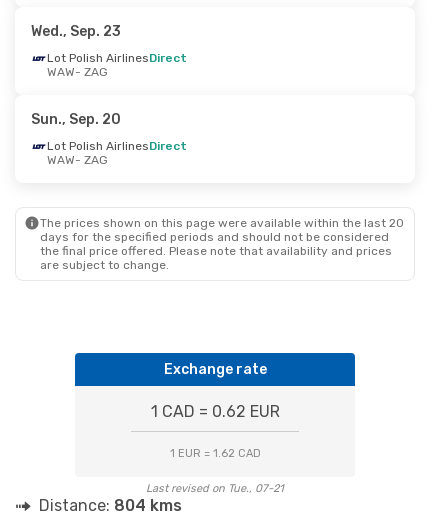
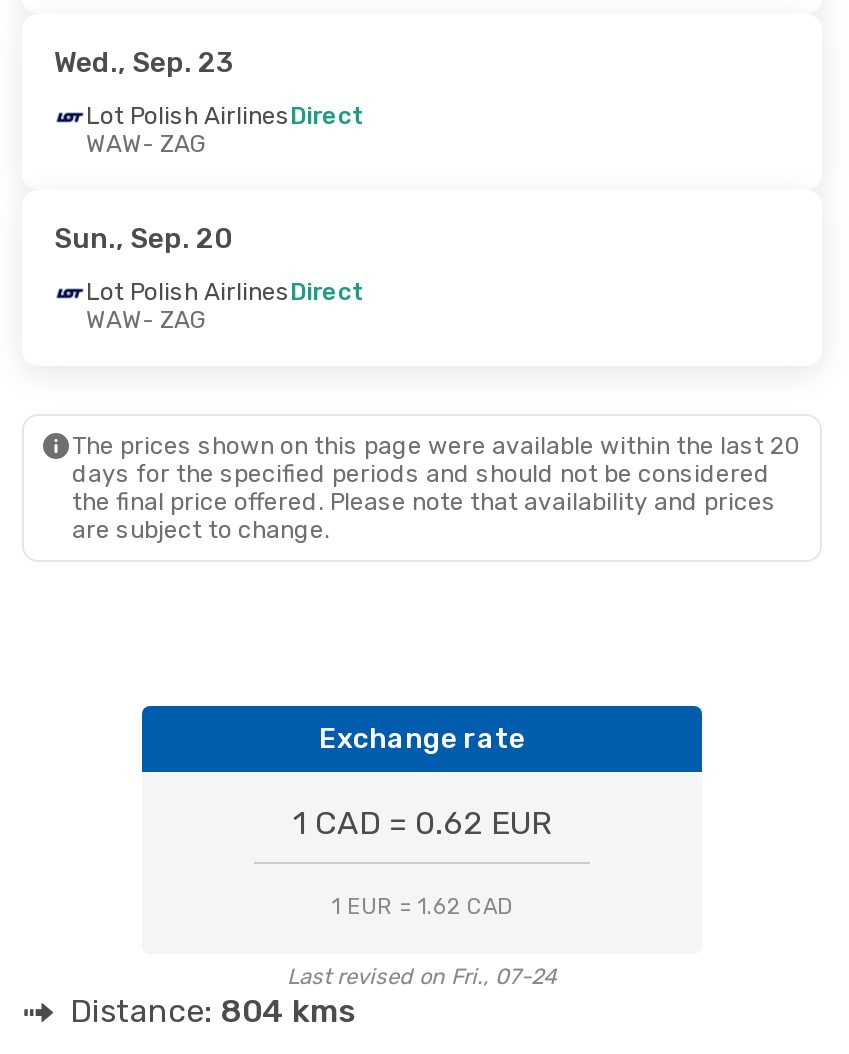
- Last revised on Tue., 07-21
+ Last revised on Fri., 07-24
